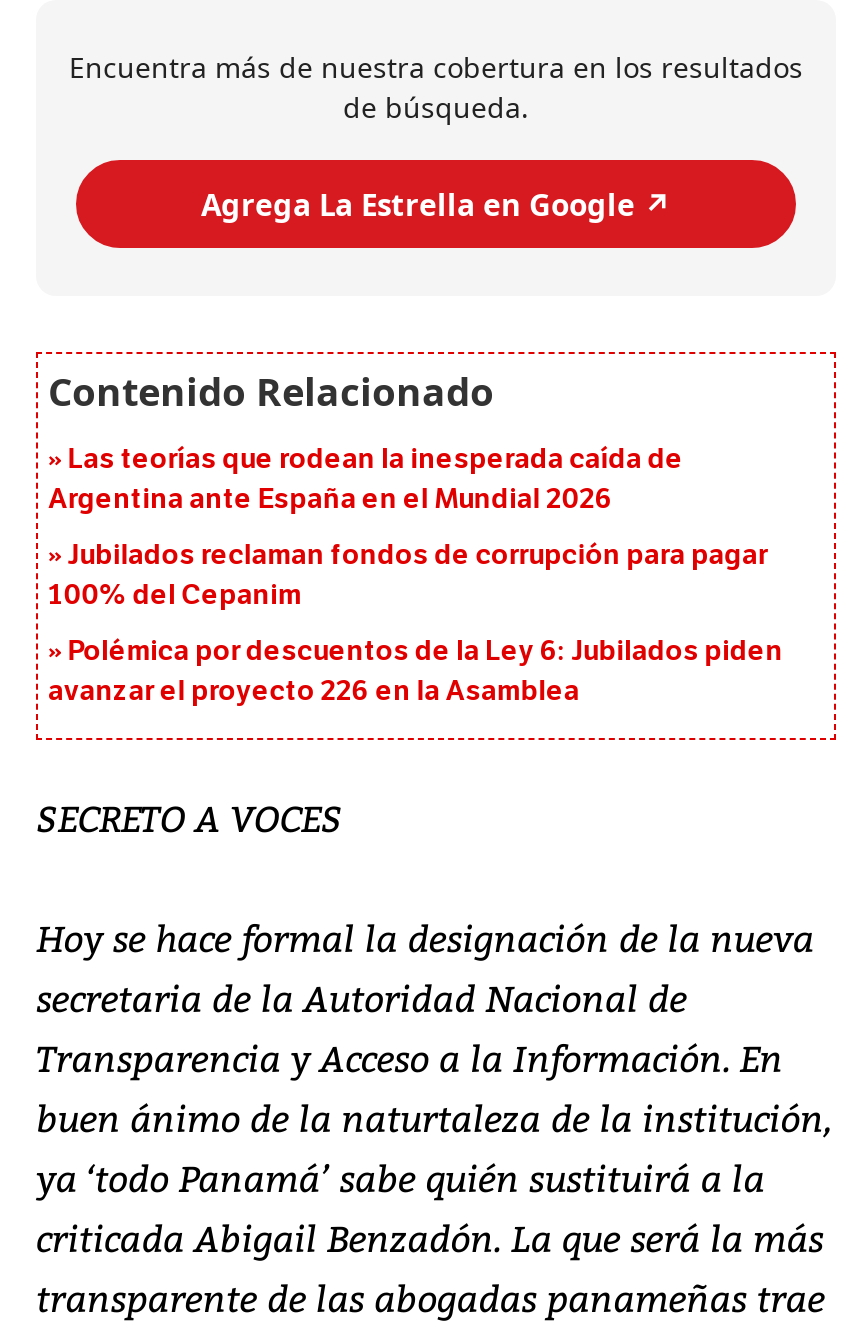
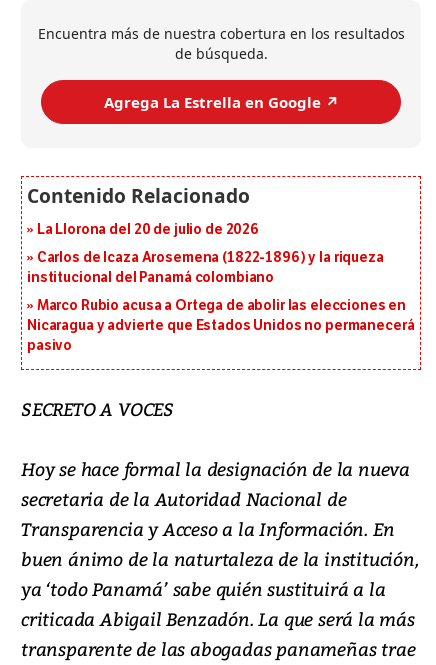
- Las teorías que rodean la inesperada caída de
- Argentina ante España en el Mundial 2026
+ La Llorona del 20 de julio de 2026

- Jubilados reclaman fondos de corrupción para pagar
- 100% del Cepanim
+ Carlos de Icaza Arosemena (1822-1896) y la riqueza
+ institucional del Panamá colombiano

- Polémica por descuentos de la Ley 6: Jubilados piden
- avanzar el proyecto 226 en la Asamblea
+ Marco Rubio acusa a Ortega de abolir las elecciones en
+ Nicaragua y advierte que Estados Unidos no permanecerá
+ pasivo
